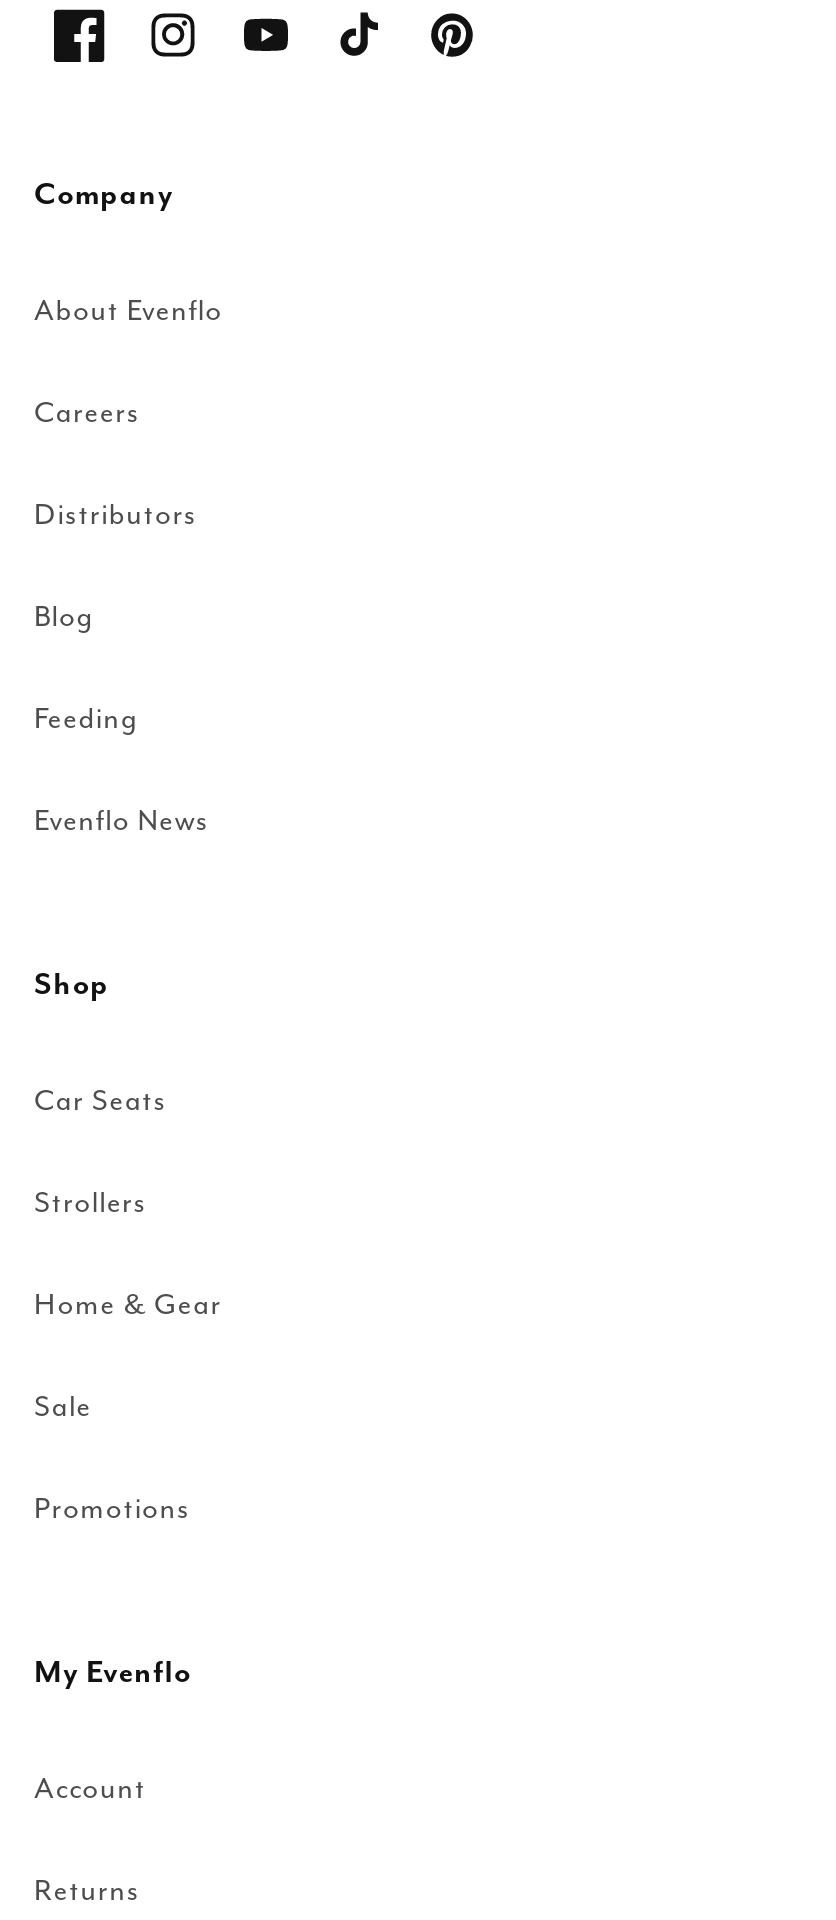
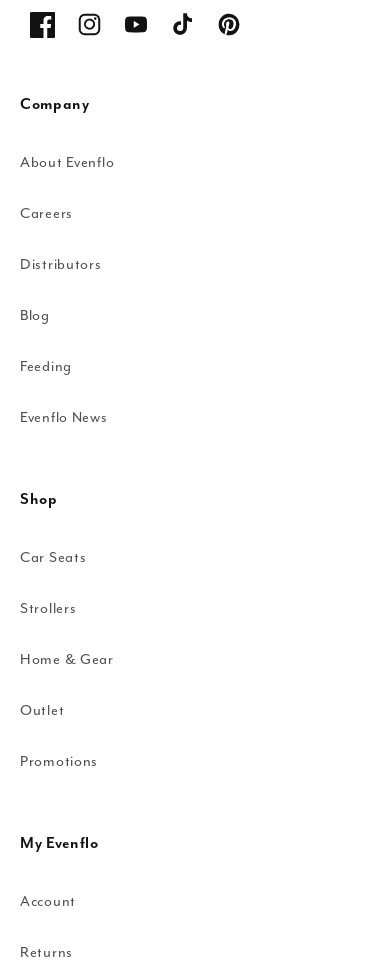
- Sale
+ Outlet
